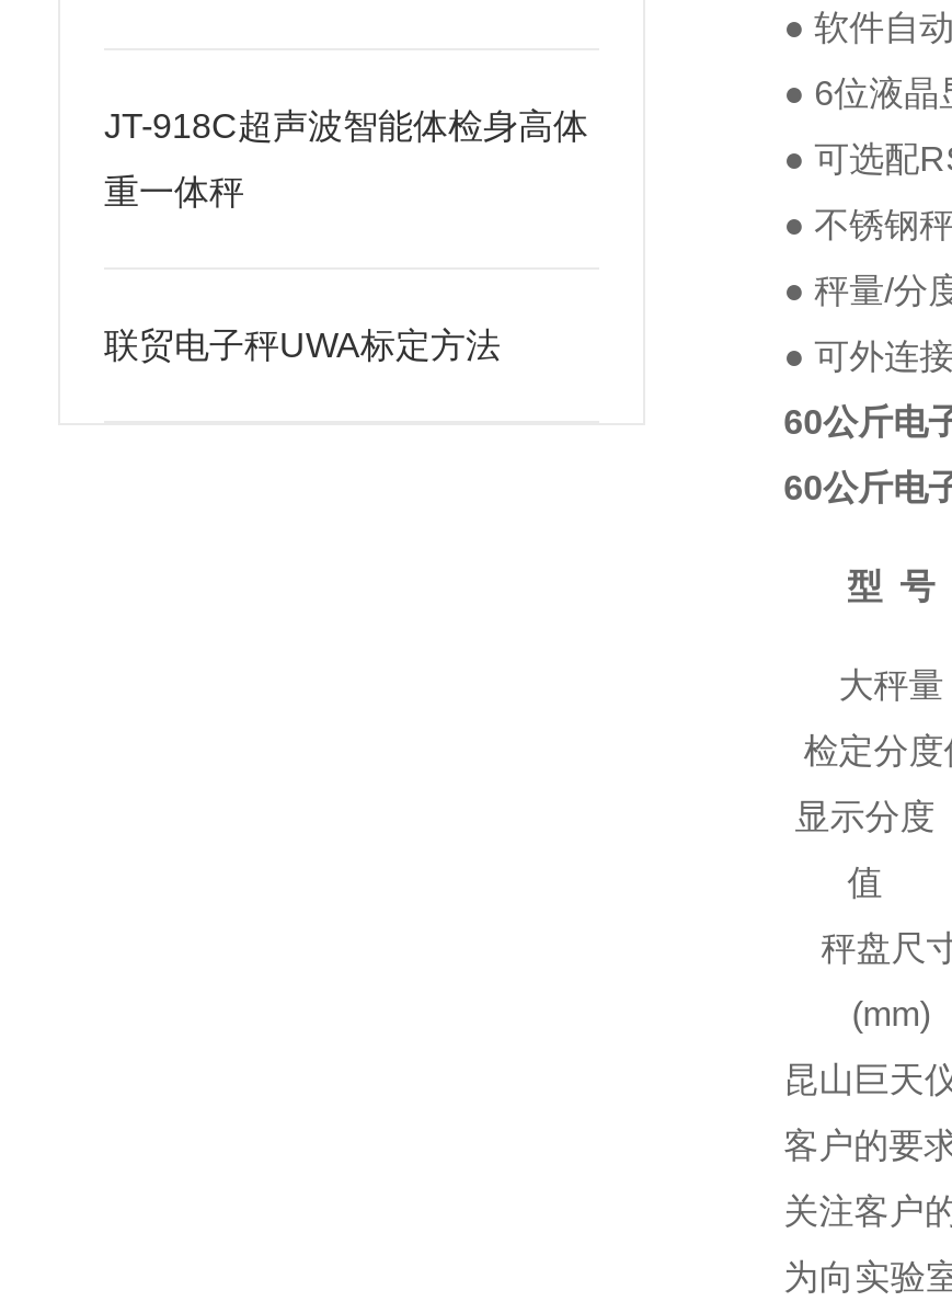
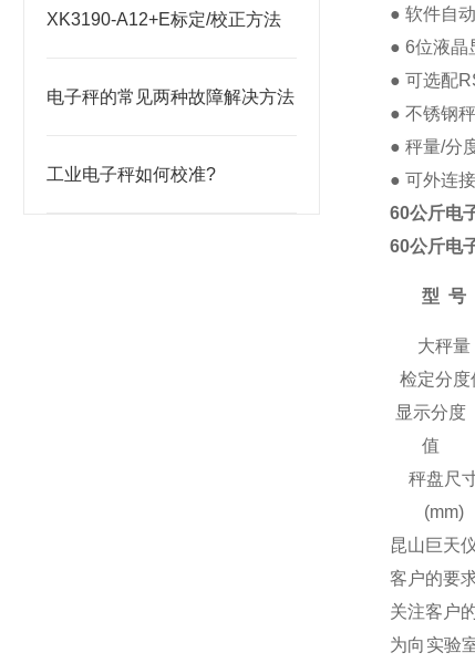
- JT-918C超声波智能体检身高体
+ XK3190-A12+E标定/校正方法

- 重一体秤
+ 电子秤的常见两种故障解决方法

- 联贸电子秤UWA标定方法
+ 工业电子秤如何校准?
